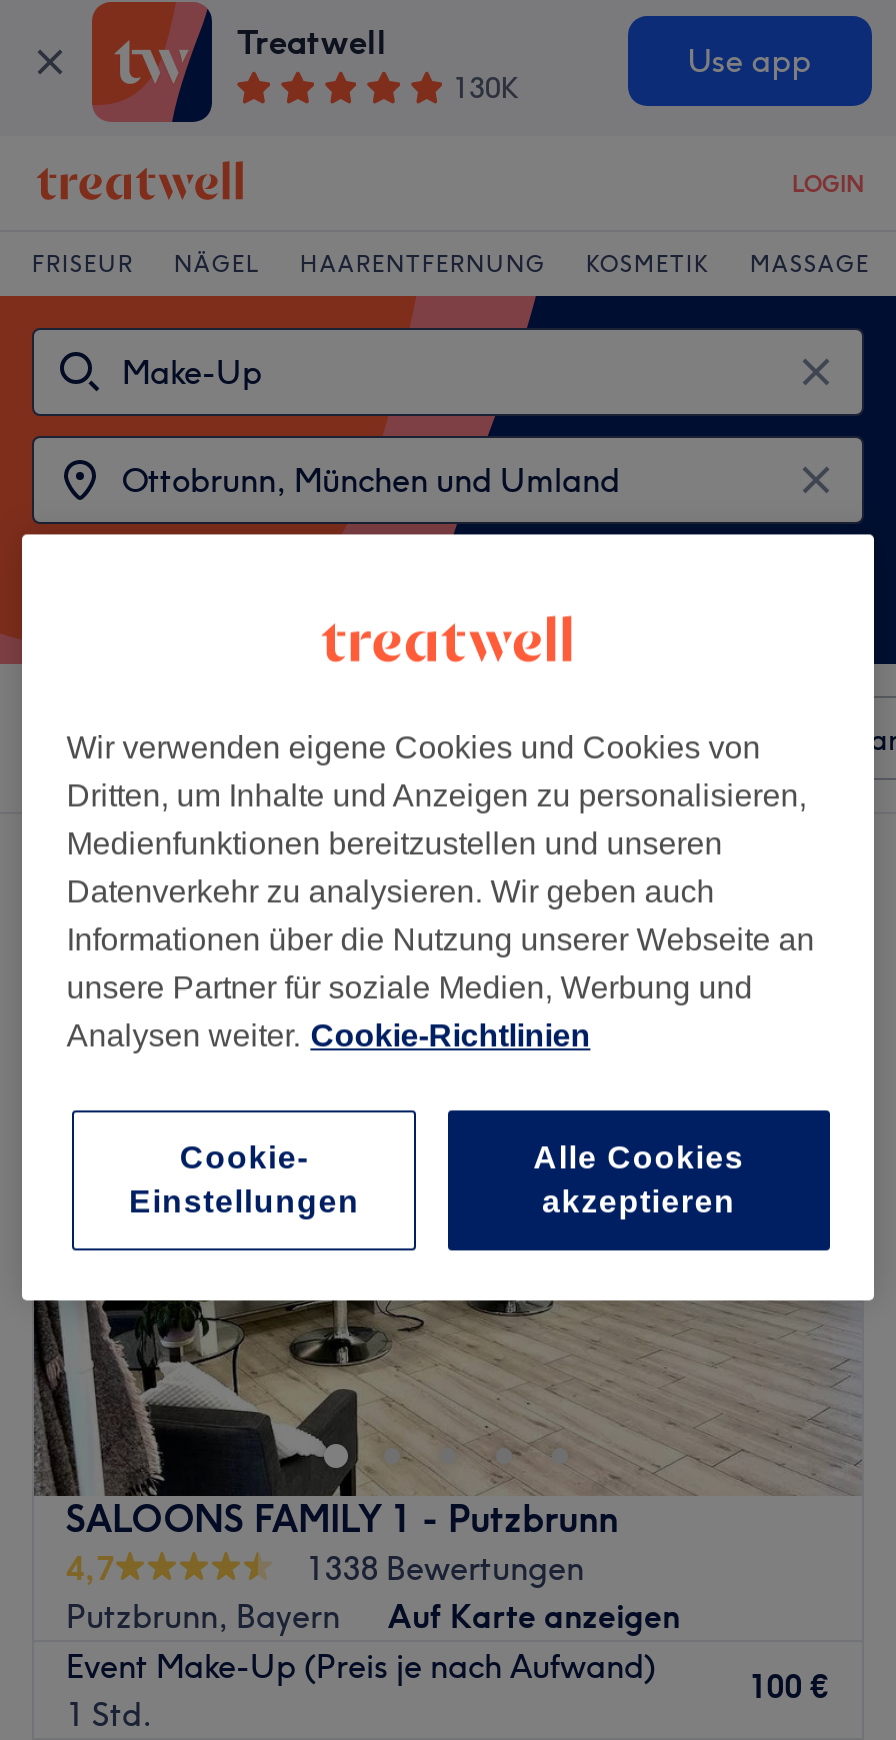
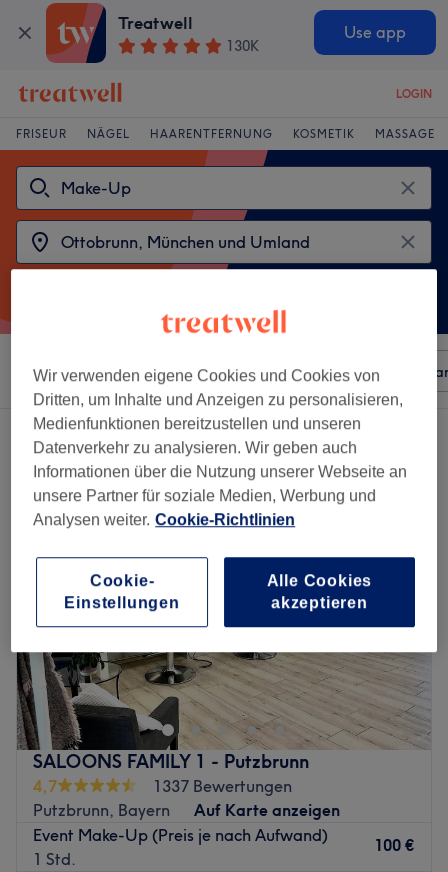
- 1338 Bewertungen
+ 1337 Bewertungen
